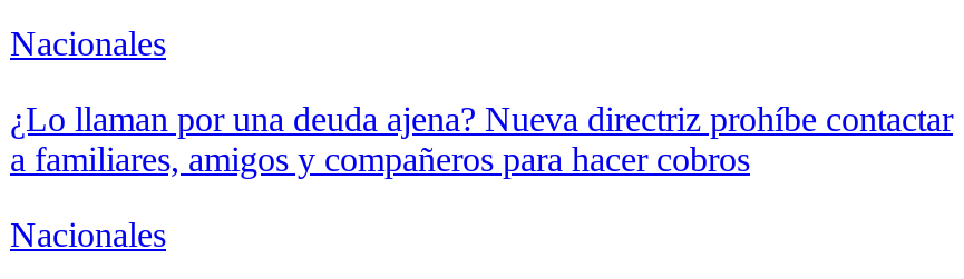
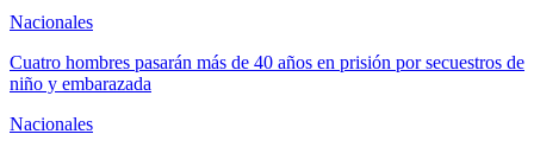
- ¿Lo llaman por una deuda ajena? Nueva directriz prohíbe contactar
- a familiares, amigos y compañeros para hacer cobros
+ Cuatro hombres pasarán más de 40 años en prisión por secuestros de
+ niño y embarazada
